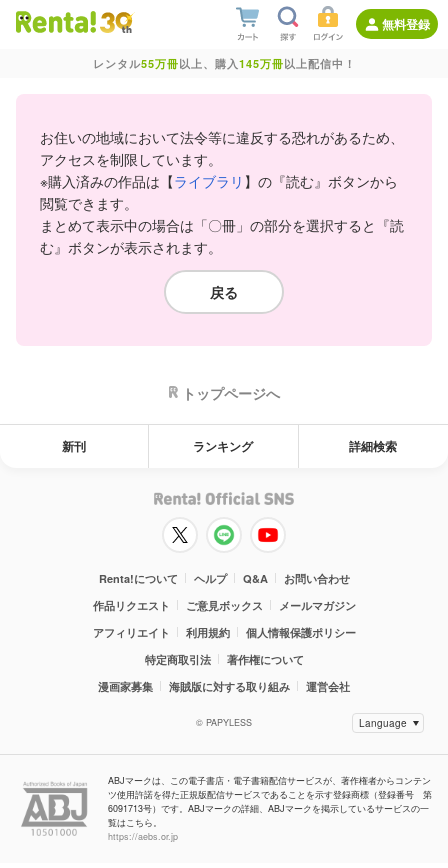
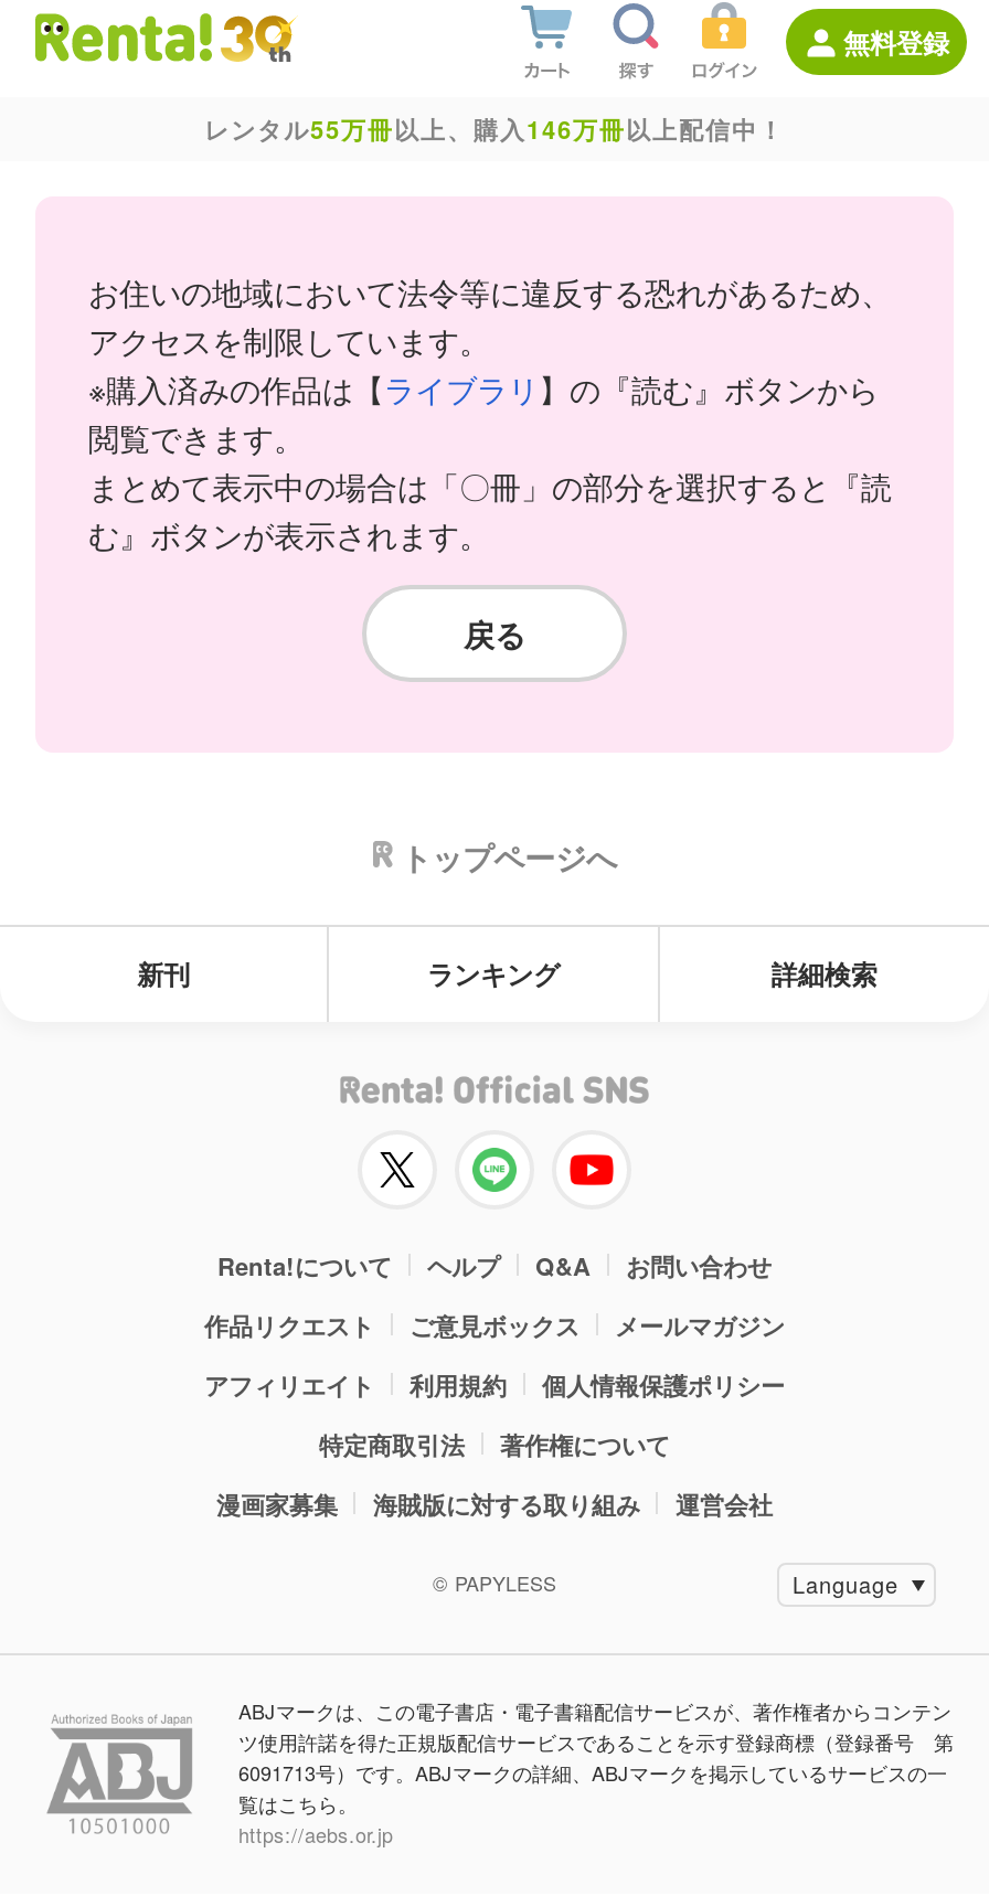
- レンタル55万冊以上、購入145万冊以上配信中！
+ レンタル55万冊以上、購入146万冊以上配信中！
